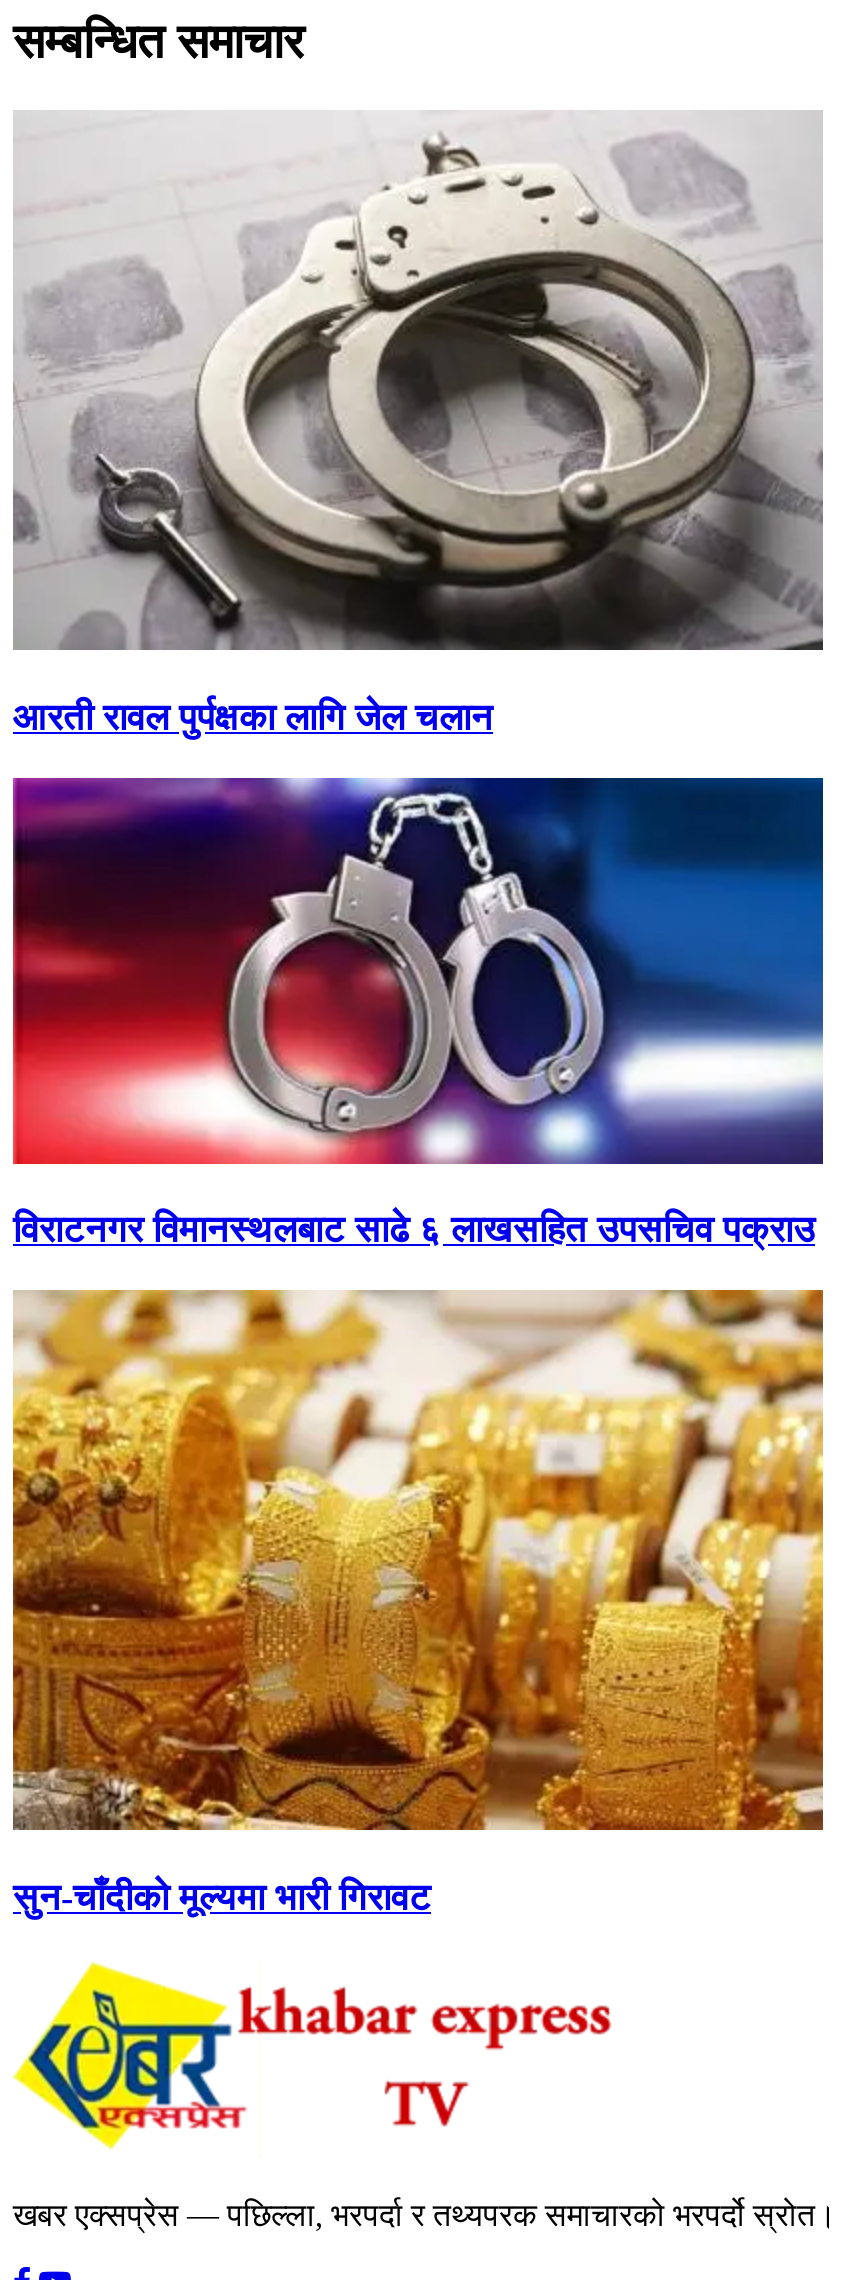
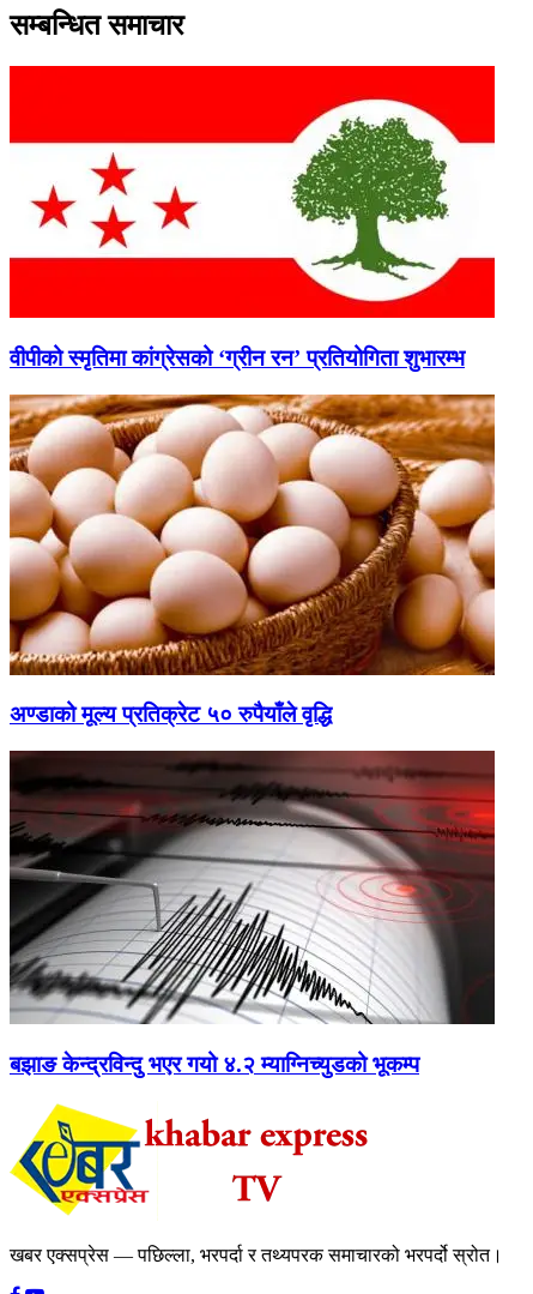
- [image]
- आरती रावल पुर्पक्षका लागि जेल चलान
+ [image]
+ वीपीको स्मृतिमा कांग्रेसको ‘ग्रीन रन’ प्रतियोगिता शुभारम्भ

- [image]
+ [image]

- विराटनगर विमानस्थलबाट साढे ६ लाखसहित उपसचिव पक्राउ
+ अण्डाको मूल्य प्रतिक्रेट ५० रुपैयाँले वृद्धि

- [image]
- सुन-चाँदीको मूल्यमा भारी गिरावट
+ [image]
+ बझाङ केन्द्रविन्दु भएर गयो ४.२ म्याग्निच्युडको भूकम्प
